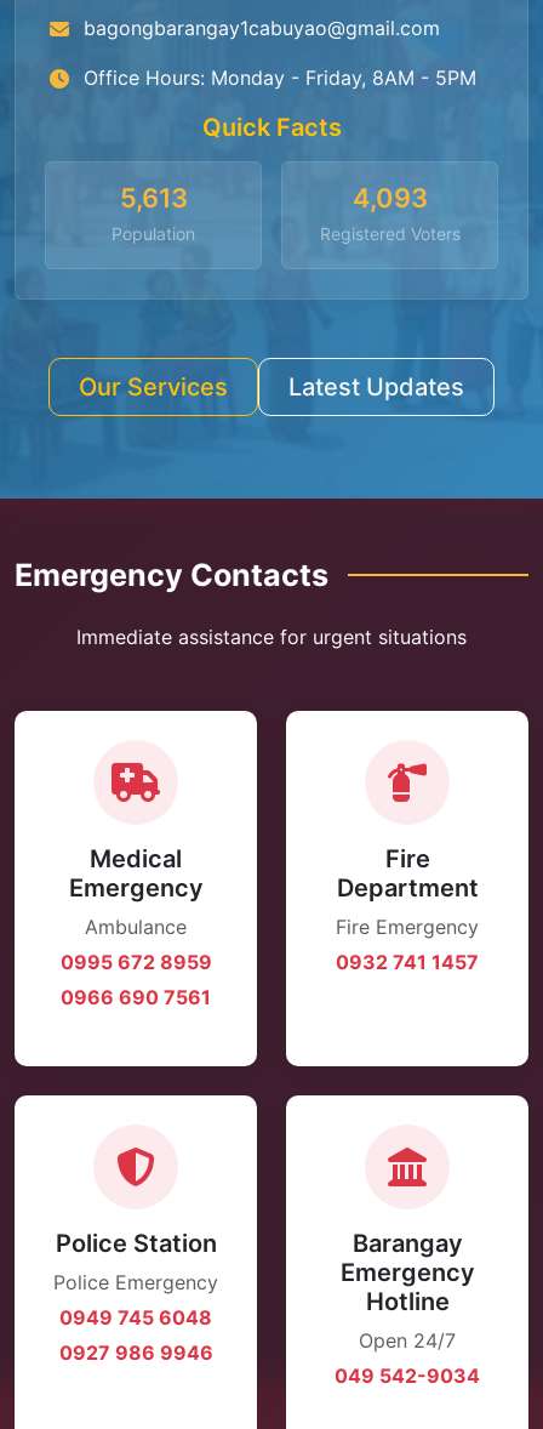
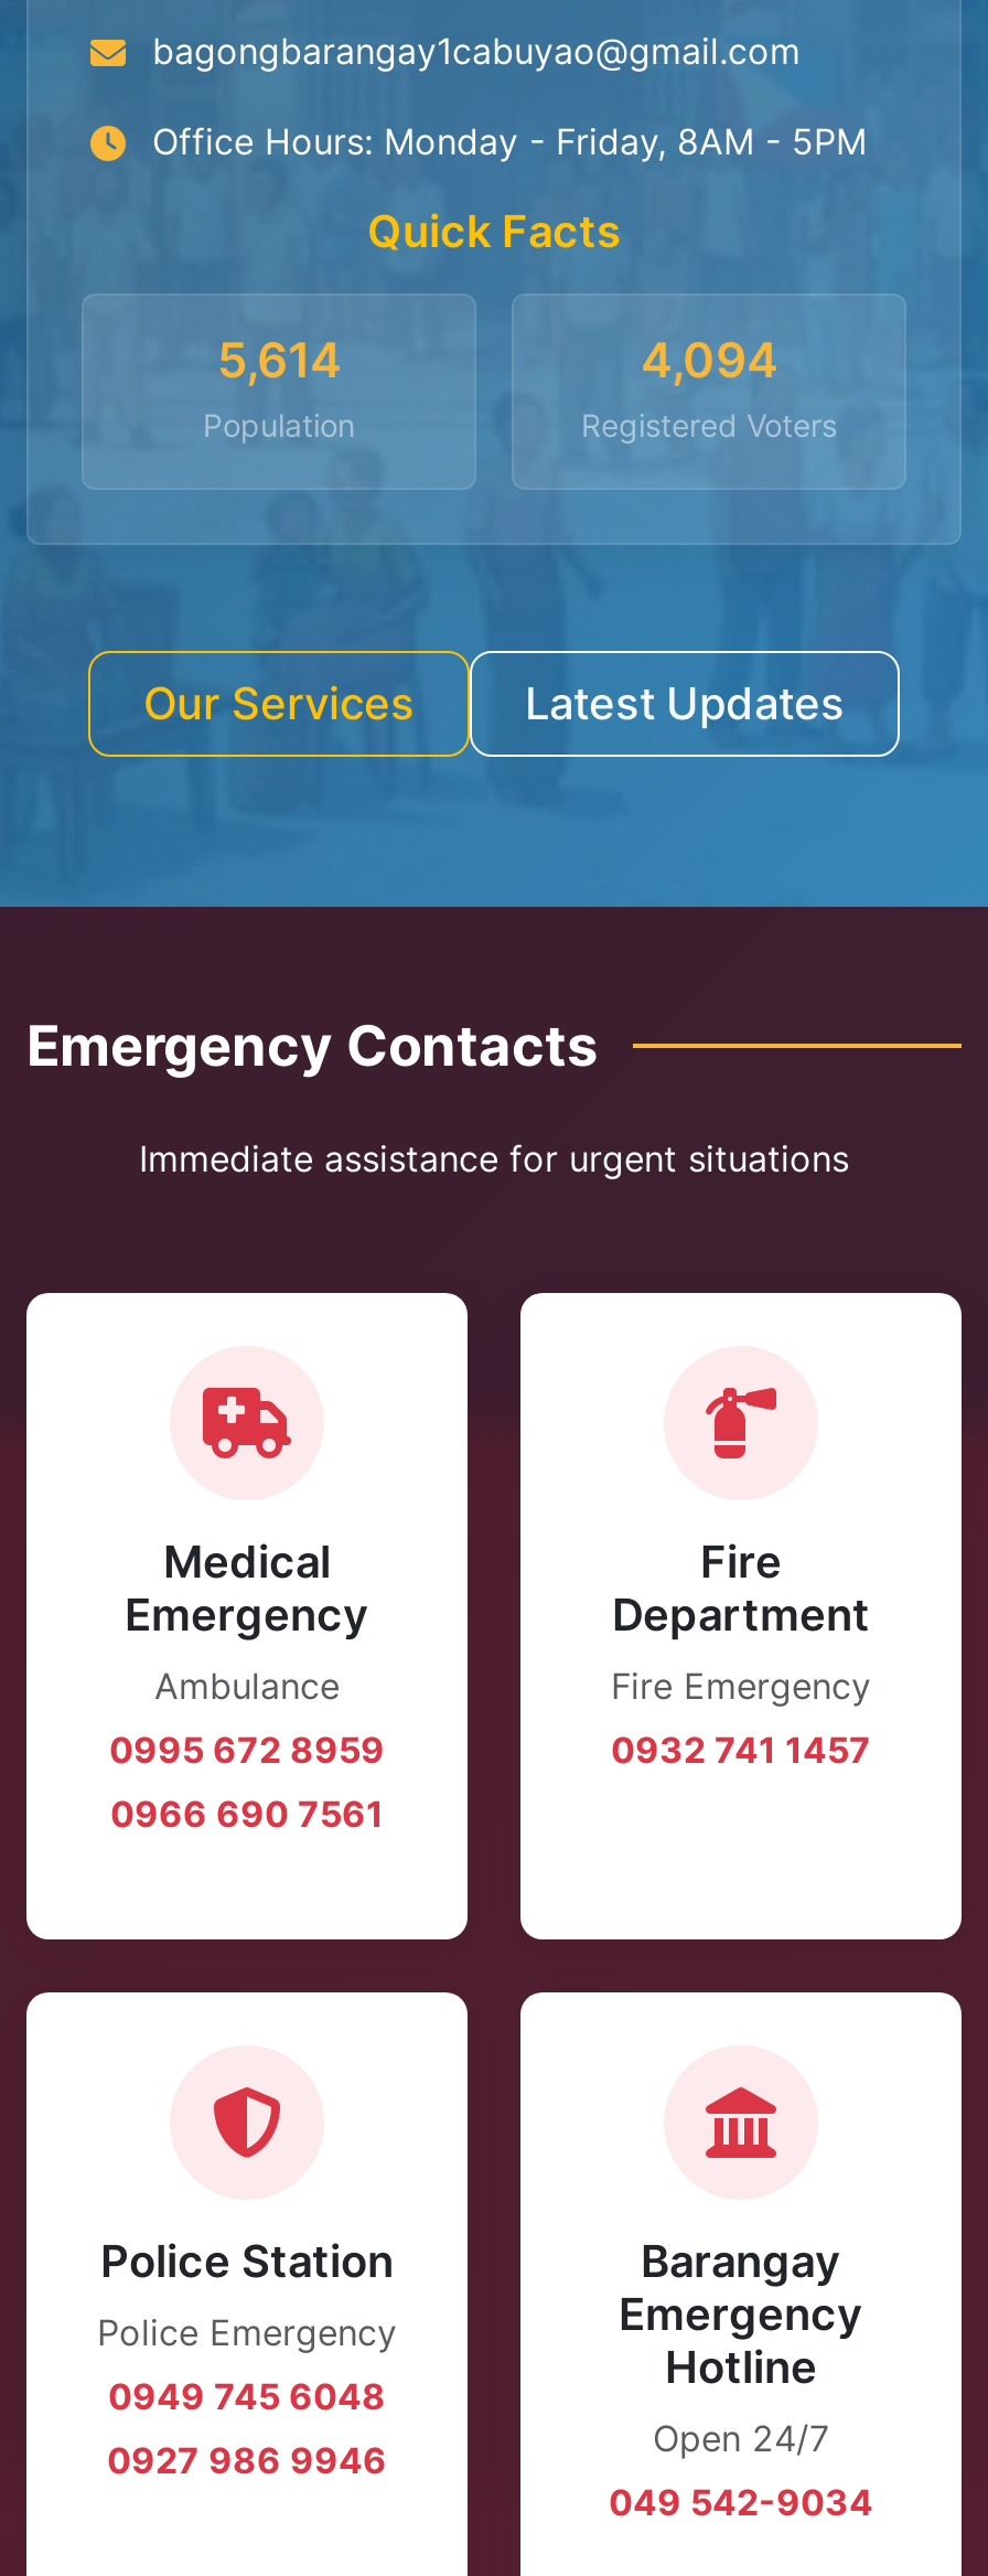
- 5,613
+ 5,614

- 4,093
+ 4,094
